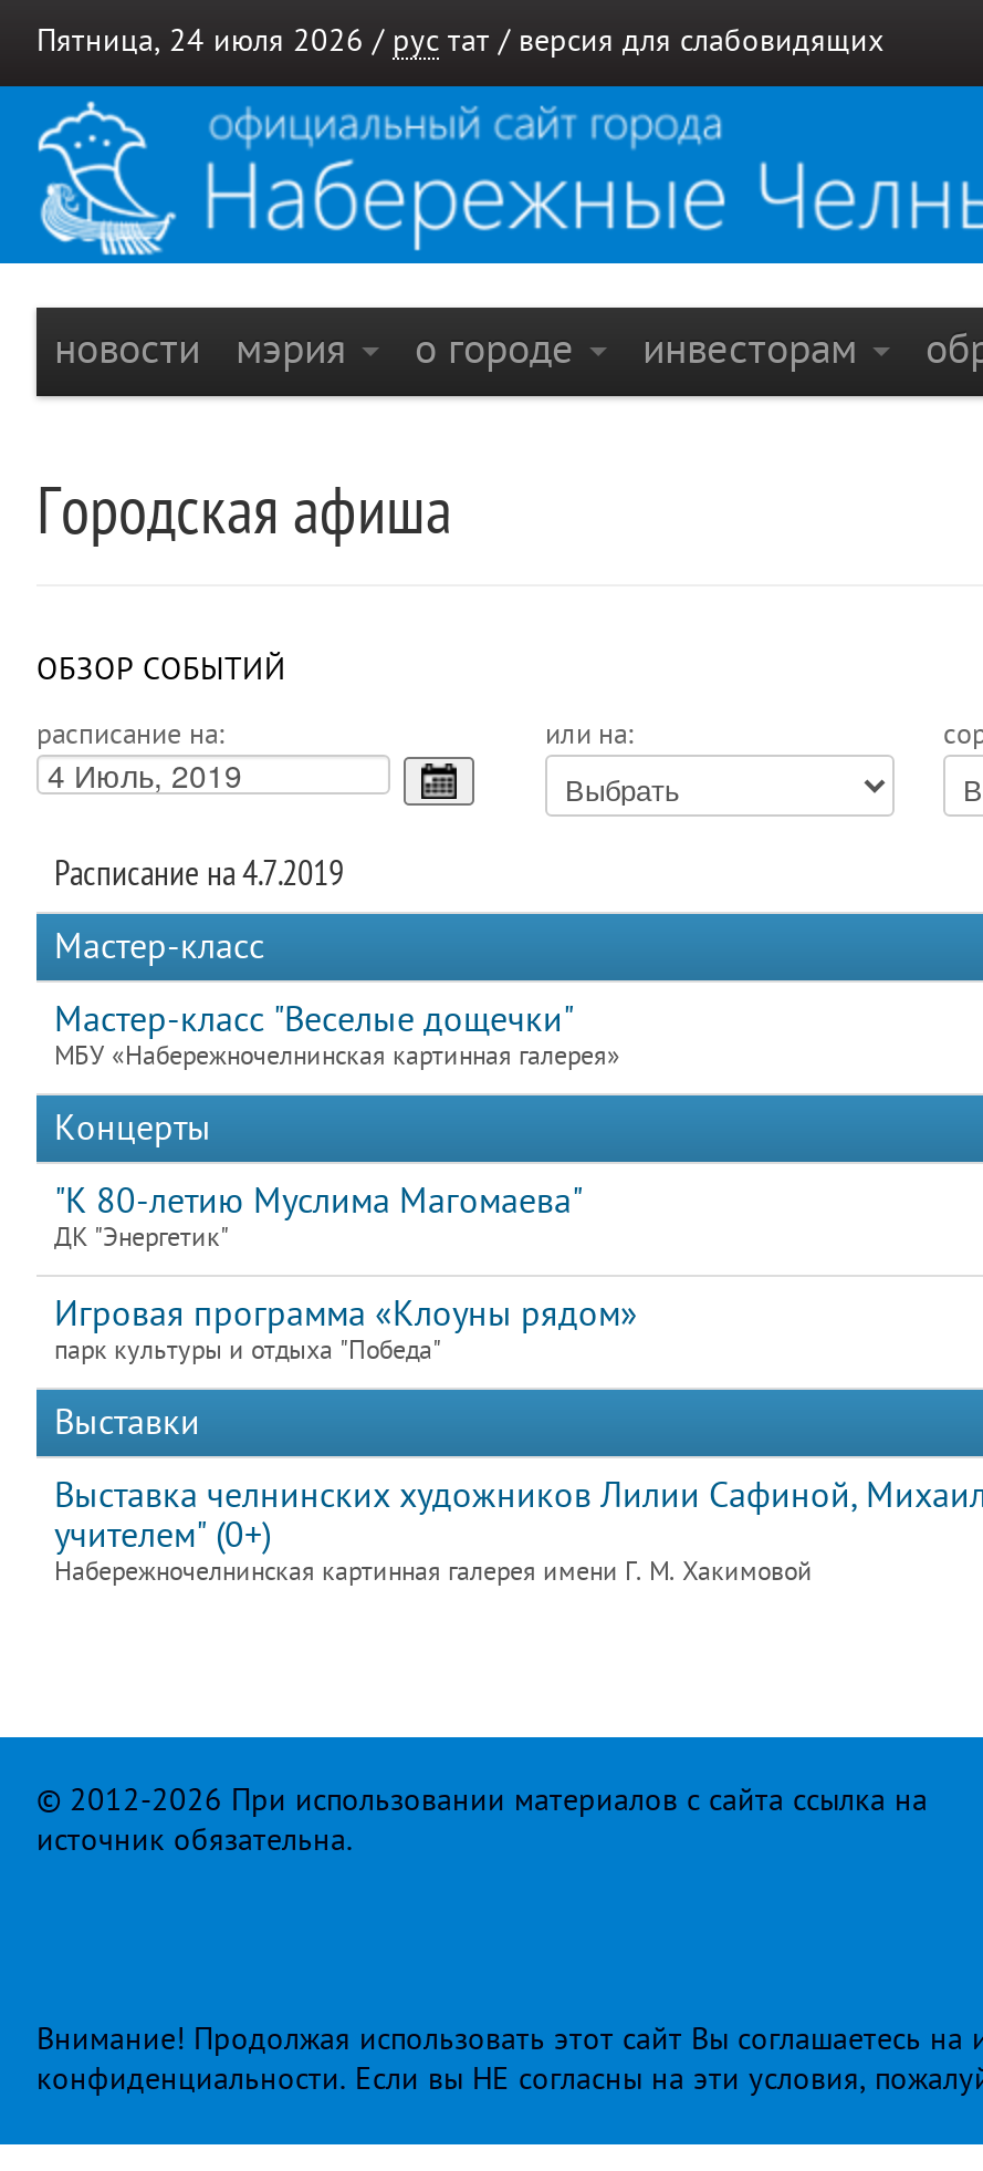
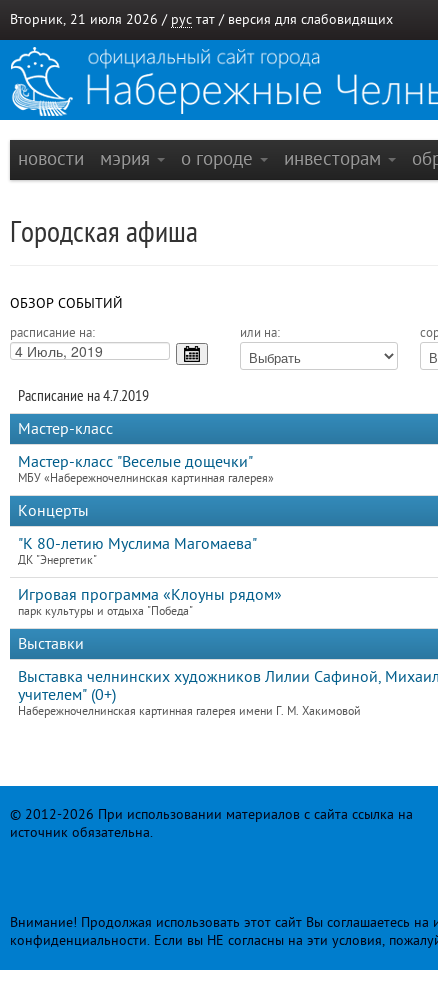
- Пятница, 24 июля 2026 / рус тат / версия для слабовидящих
+ Вторник, 21 июля 2026 / рус тат / версия для слабовидящих
